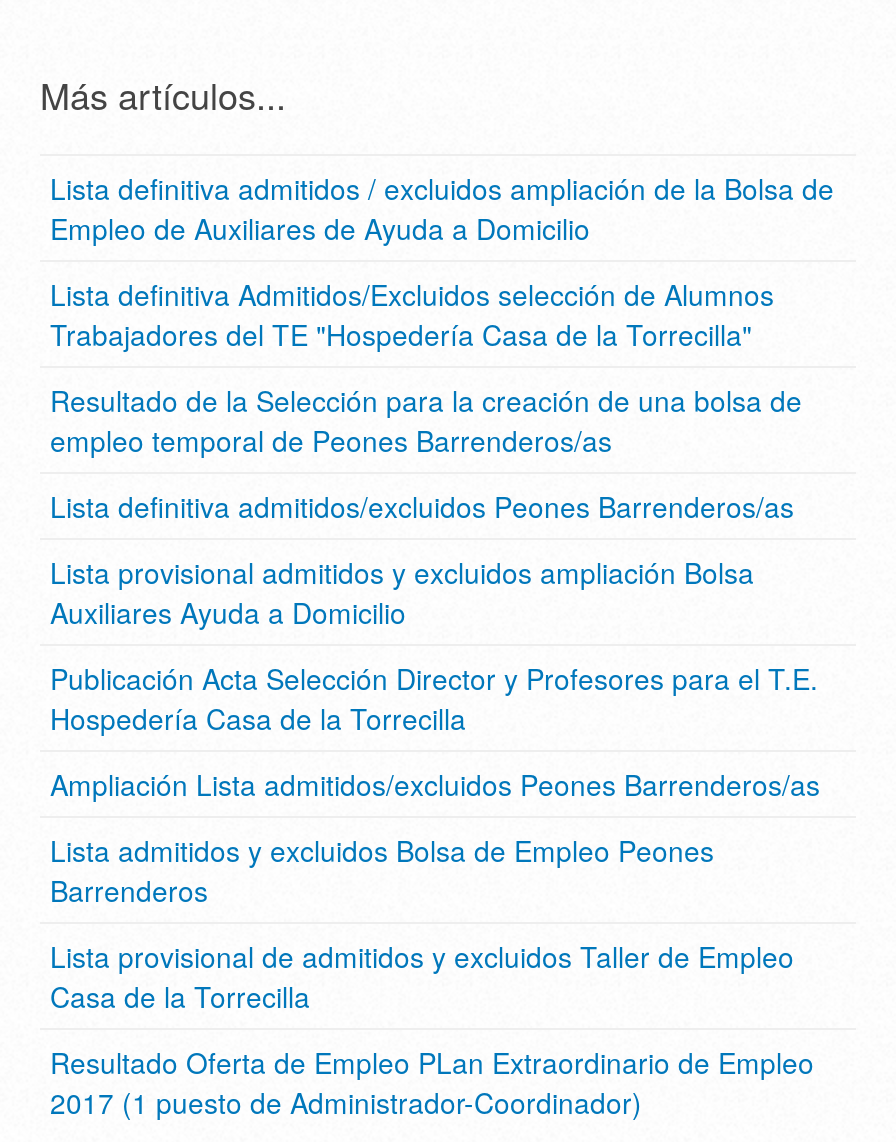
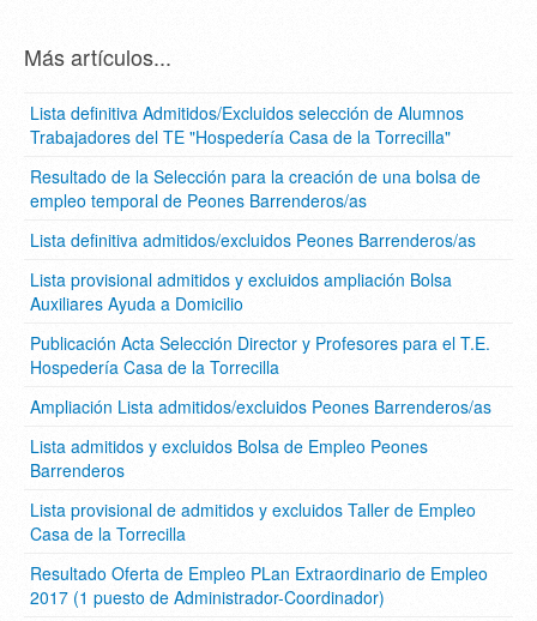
- Lista definitiva admitidos / excluidos ampliación de la Bolsa de
- Empleo de Auxiliares de Ayuda a Domicilio
